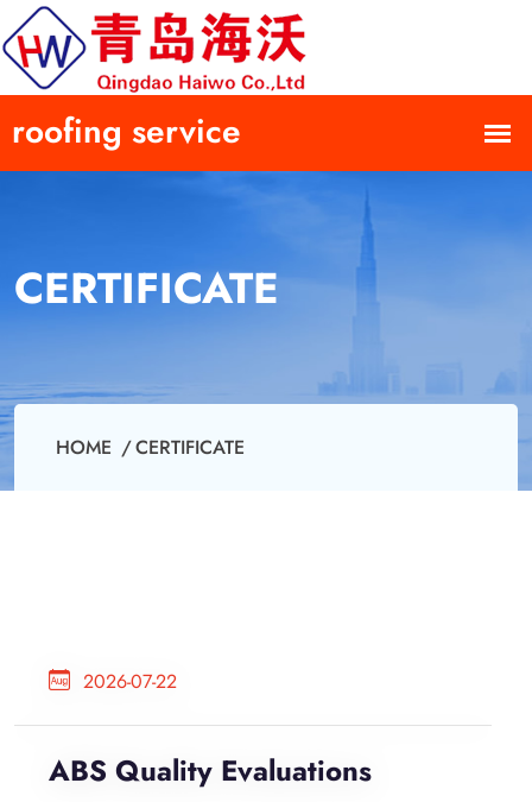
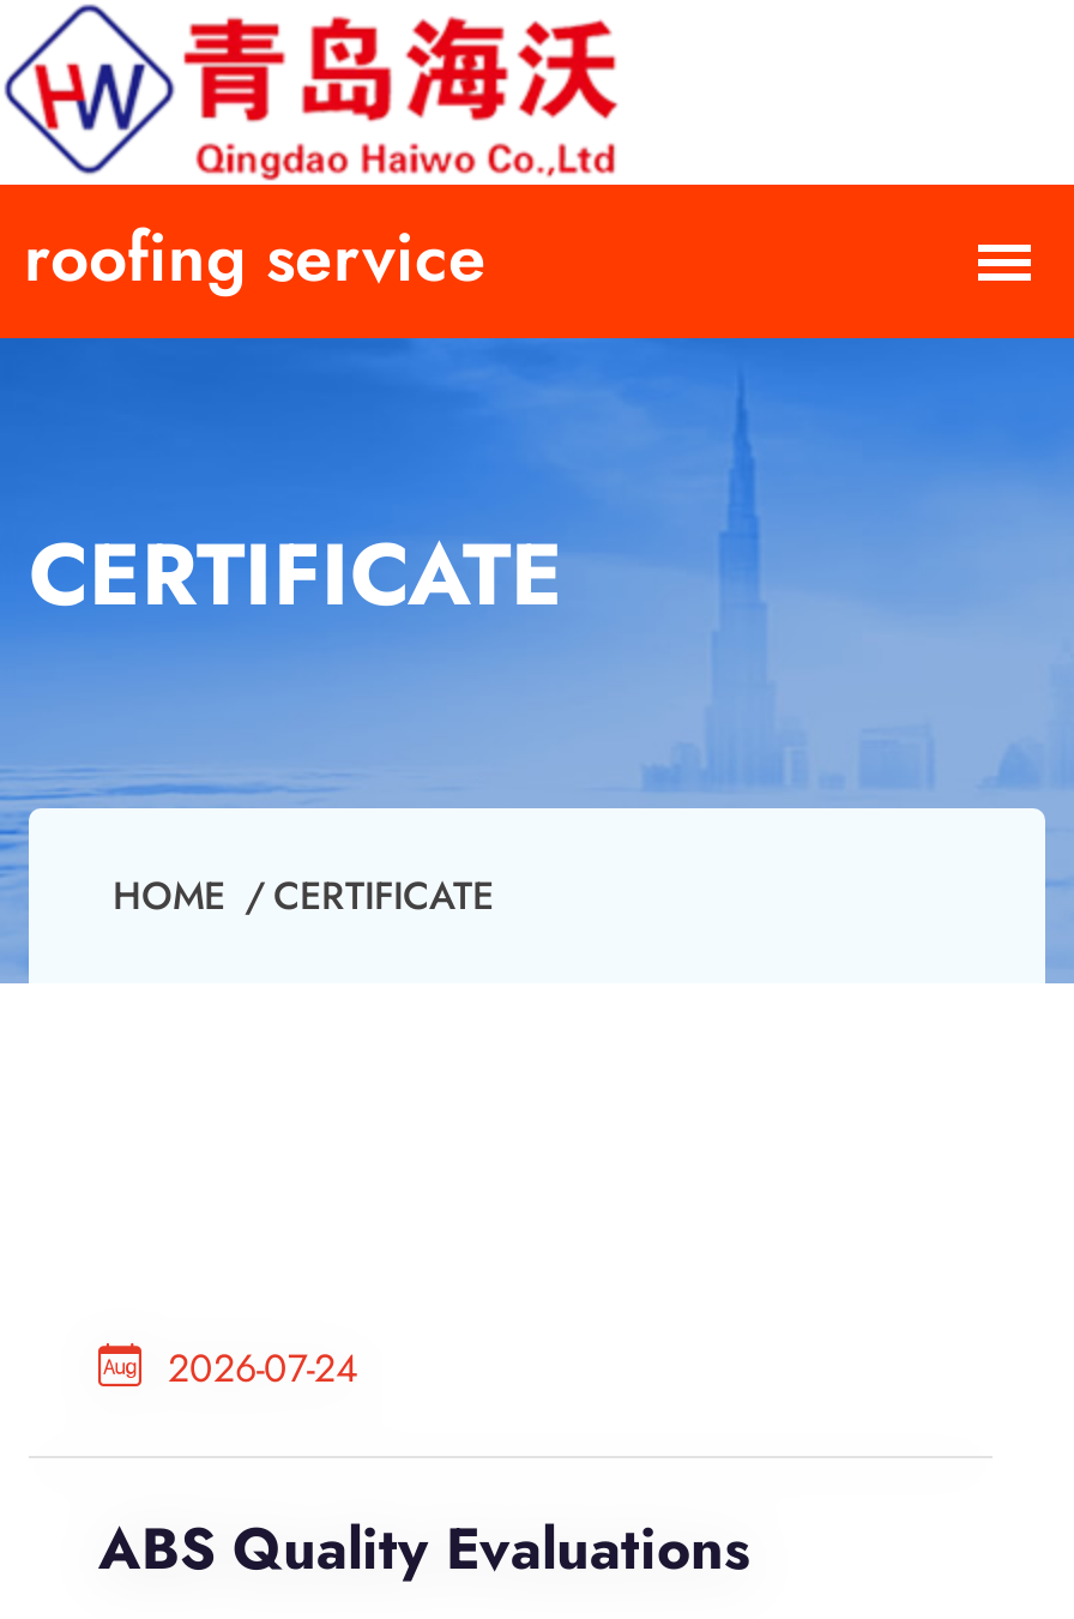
- 2026-07-22
+ 2026-07-24
